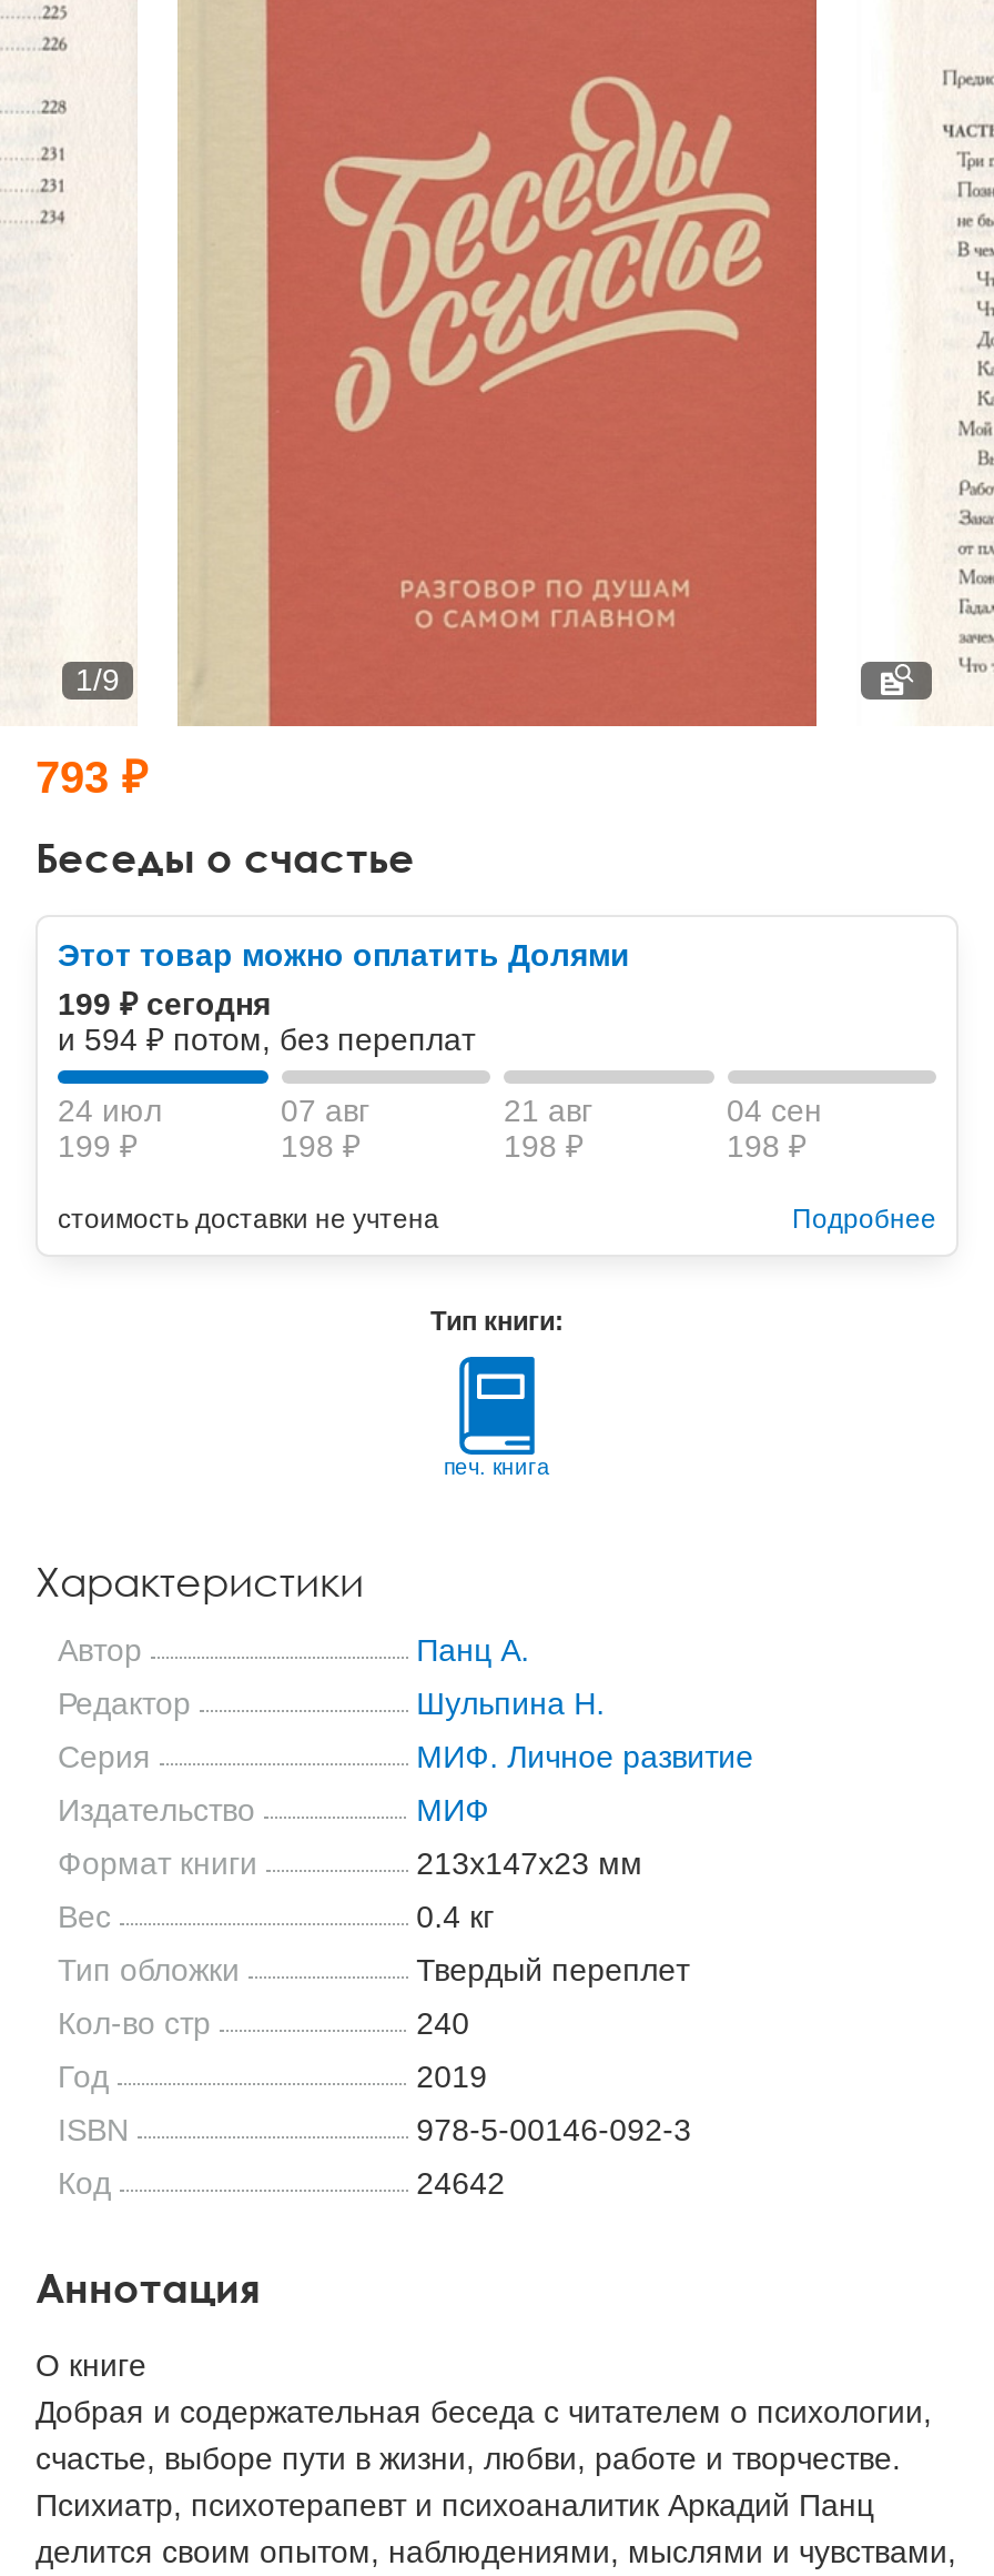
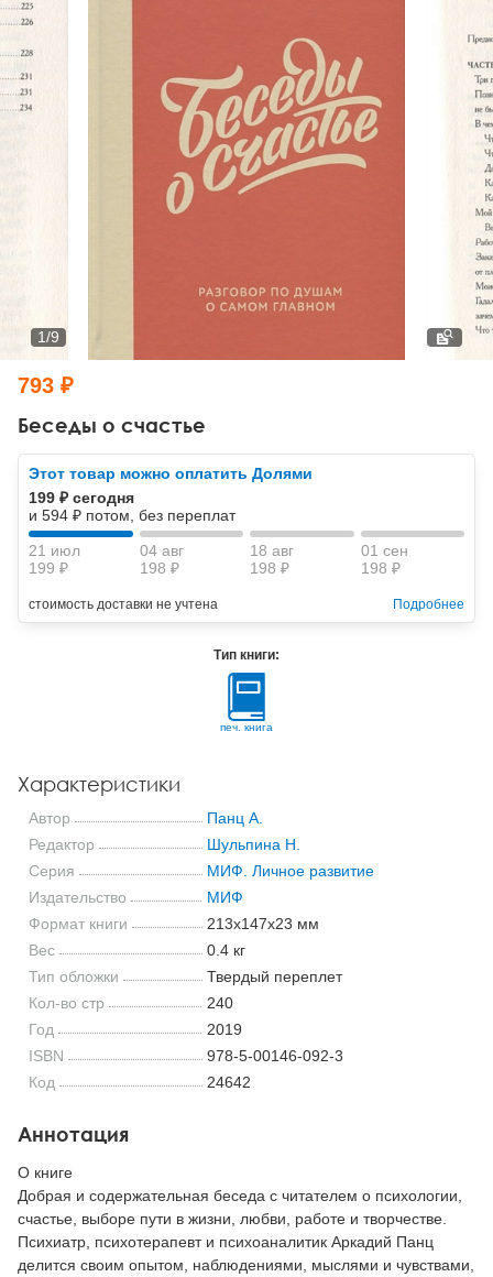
- 24 июл
+ 21 июл

- 07 авг
+ 04 авг

- 21 авг
+ 18 авг

- 04 сен
+ 01 сен
